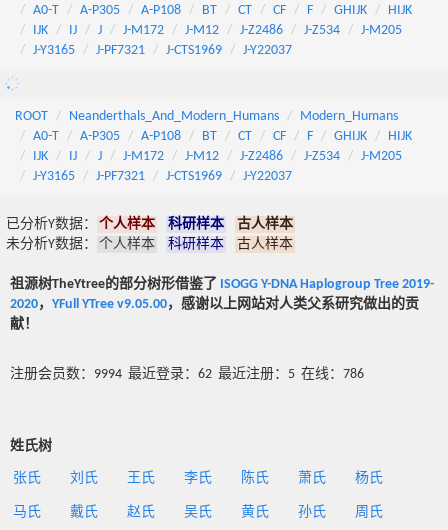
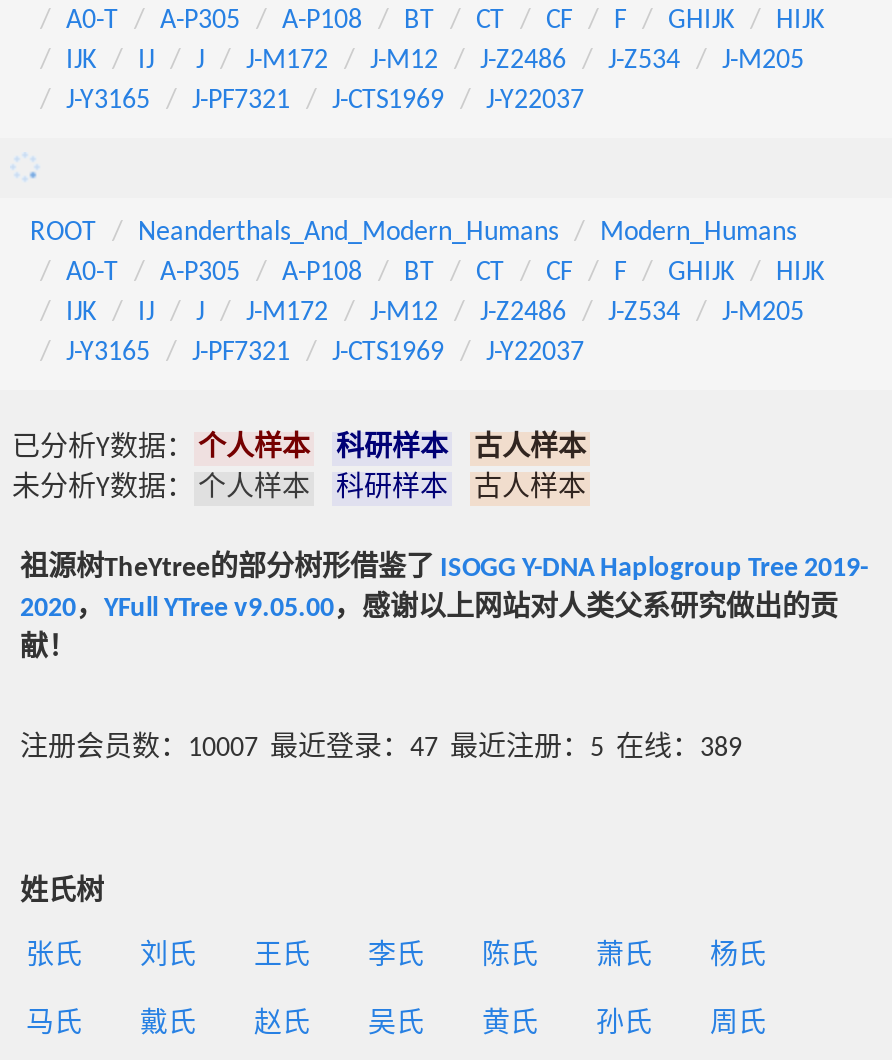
- 注册会员数：9994 最近登录：62 最近注册：5 在线：786
+ 注册会员数：10007 最近登录：47 最近注册：5 在线：389
